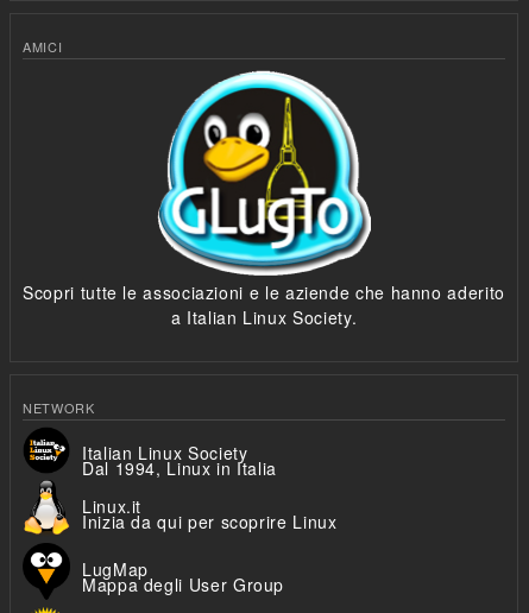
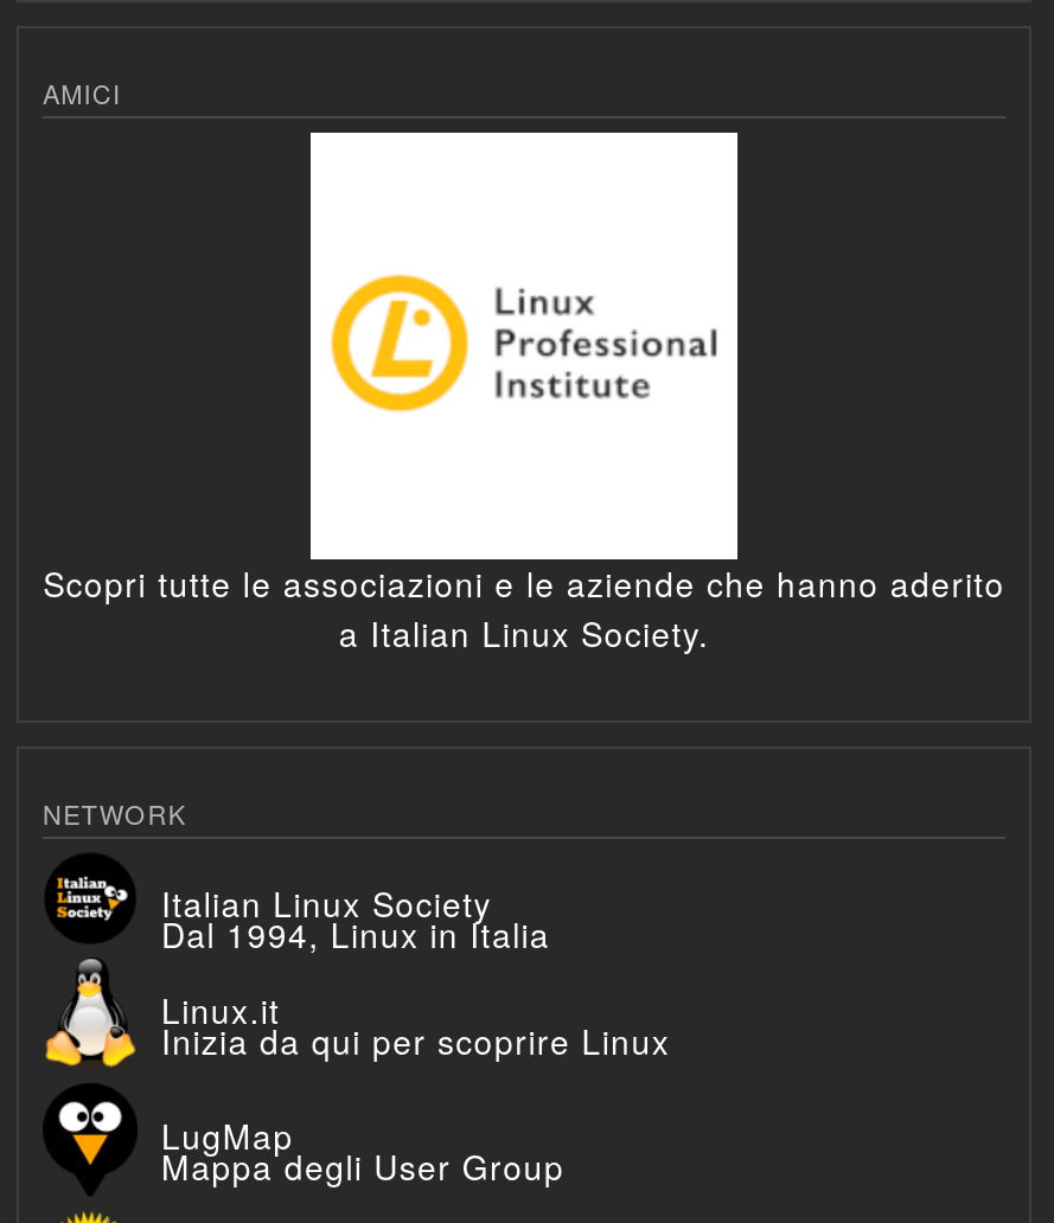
- [image]
+ [image]
